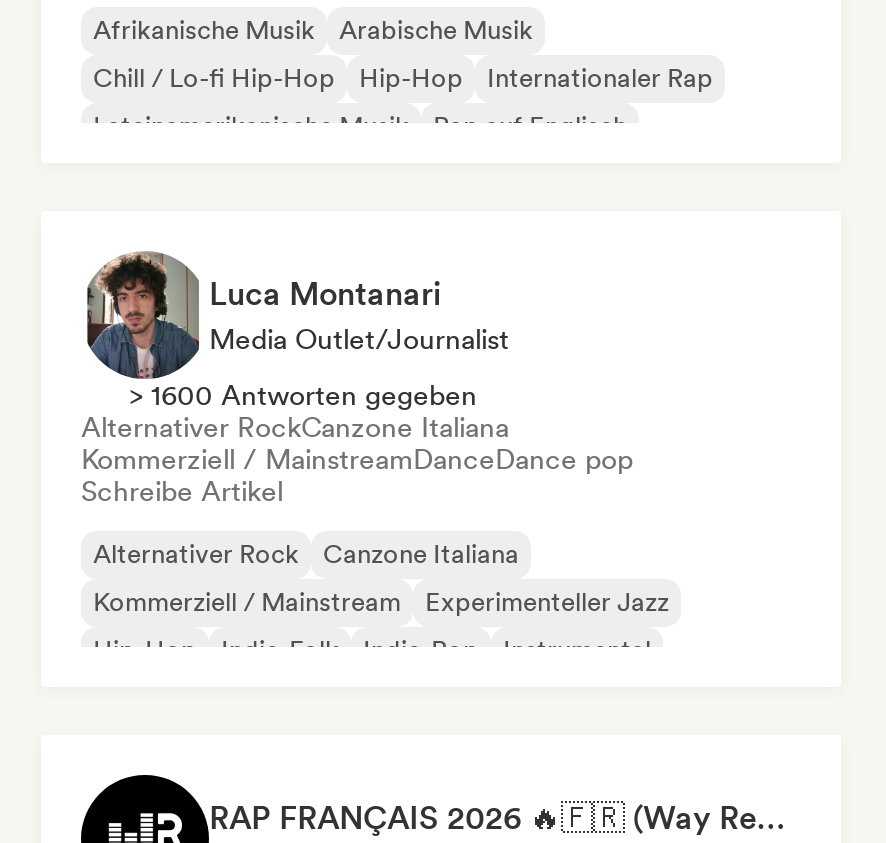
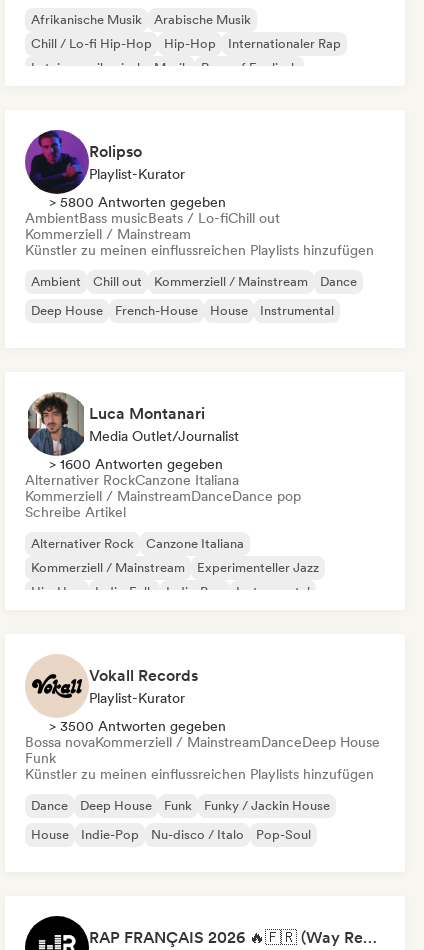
+ [image]
+ Rolipso
+ Playlist-Kurator
+ > 5800 Antworten gegeben
+ AmbientBass musicBeats / Lo-fiChill out
+ Kommerziell / Mainstream
+ Künstler zu meinen einflussreichen Playlists hinzufügen
+ Ambient
+ Chill out
+ Kommerziell / Mainstream
+ Dance
+ Deep House
+ French-House
+ House
+ Instrumental

+ [image]
+ Vokall Records
+ Playlist-Kurator
+ > 3500 Antworten gegeben
+ Bossa novaKommerziell / MainstreamDanceDeep House
+ Funk
+ Künstler zu meinen einflussreichen Playlists hinzufügen
+ Dance
+ Deep House
+ Funk
+ Funky / Jackin House
+ House
+ Indie-Pop
+ Nu-disco / Italo
+ Pop-Soul
